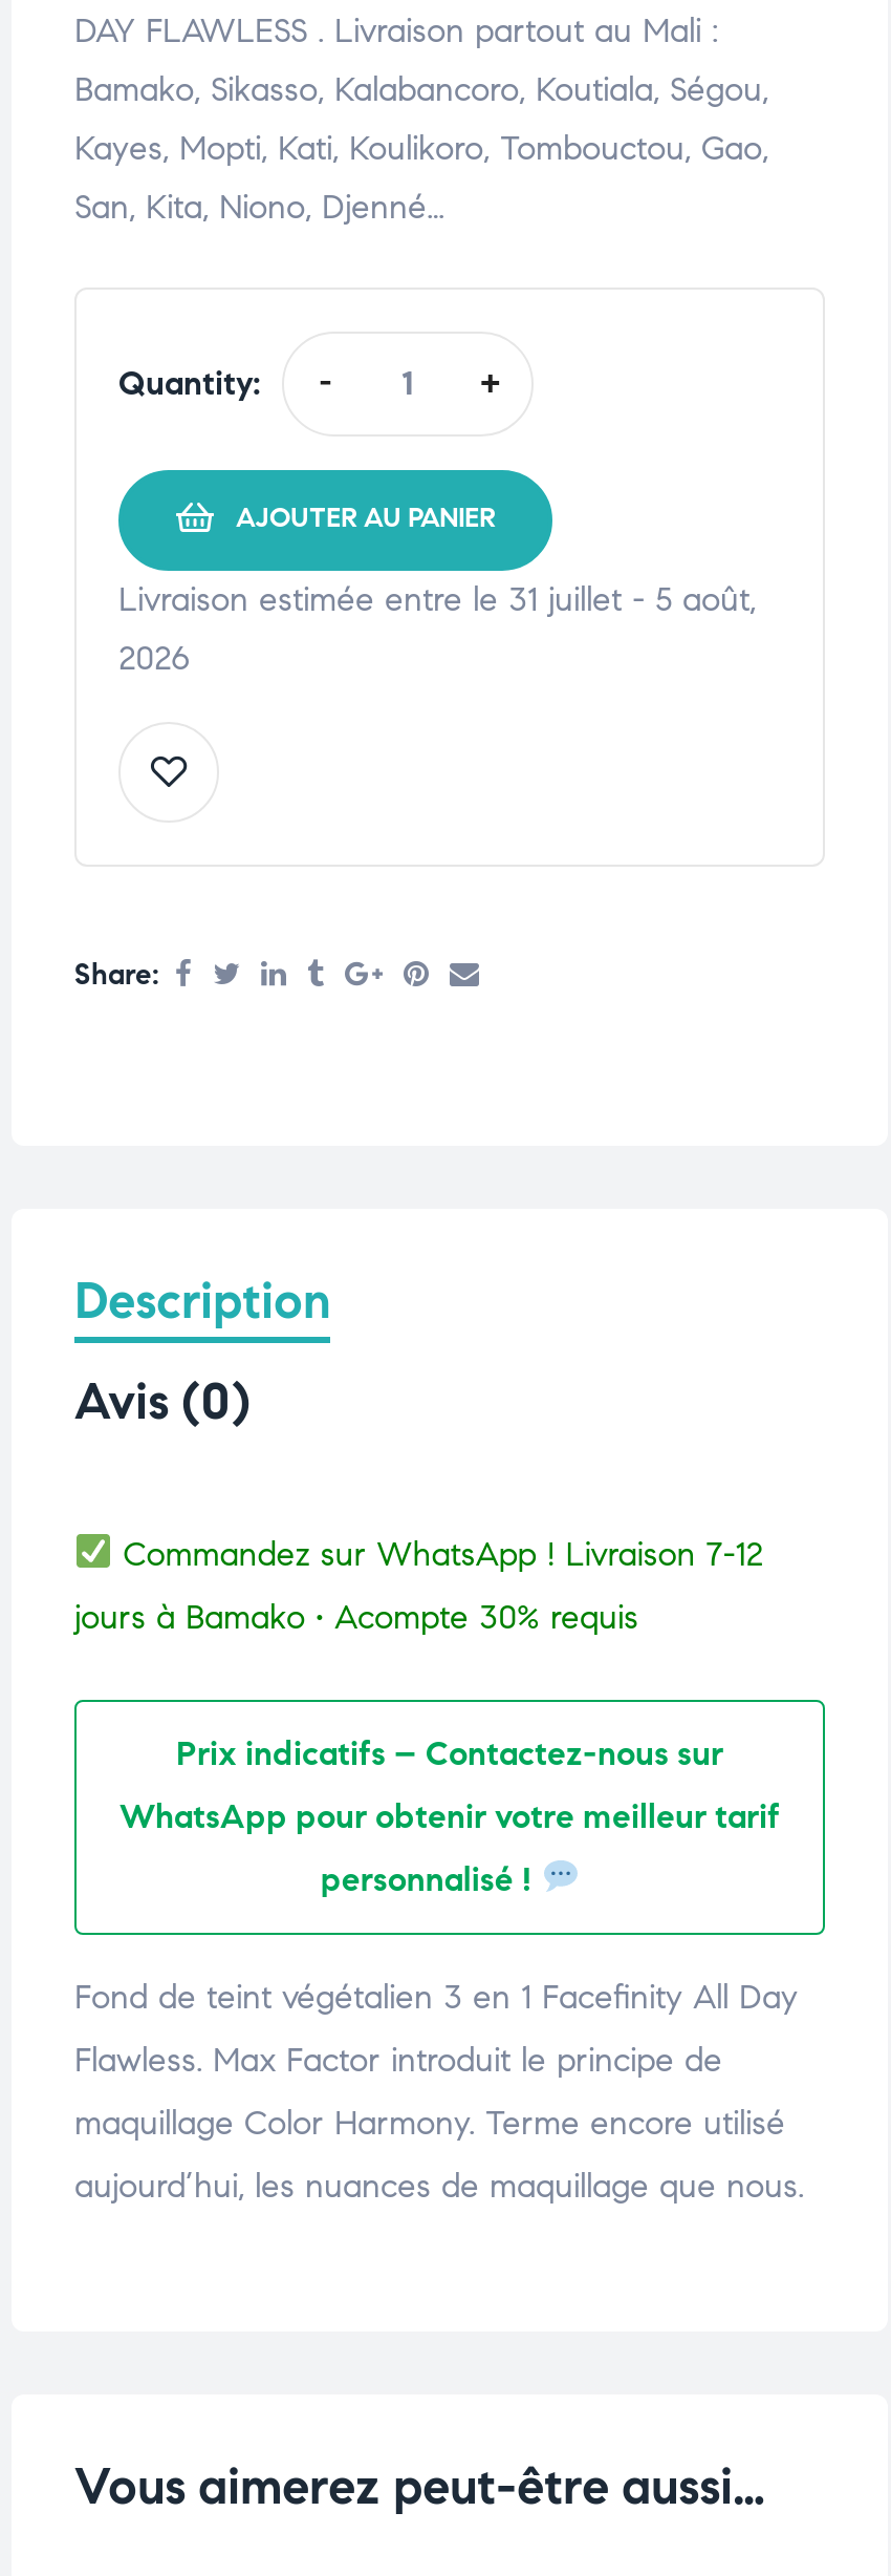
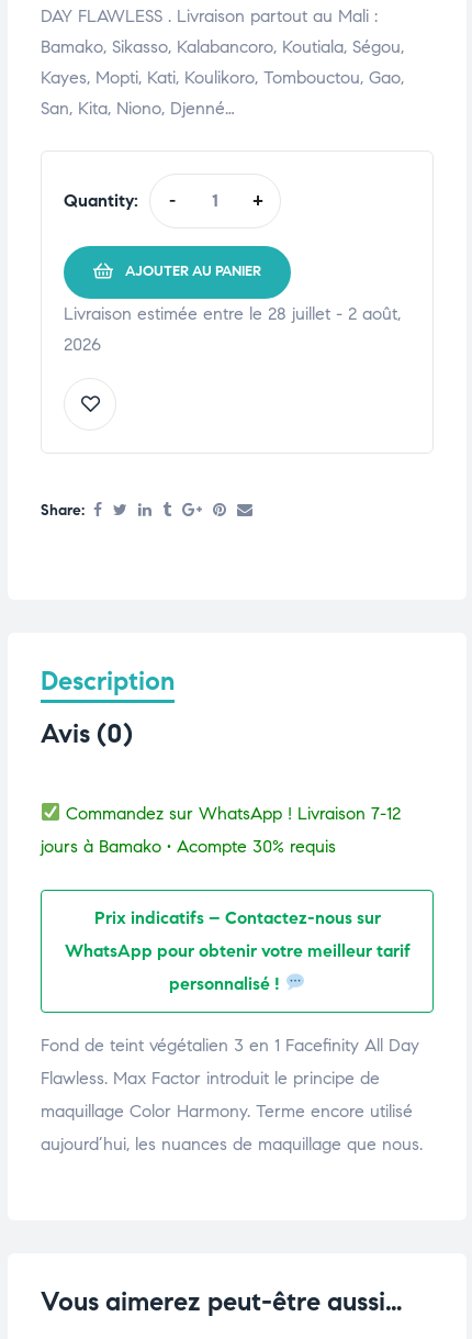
- Livraison estimée entre le 31 juillet - 5 août,
+ Livraison estimée entre le 28 juillet - 2 août,
